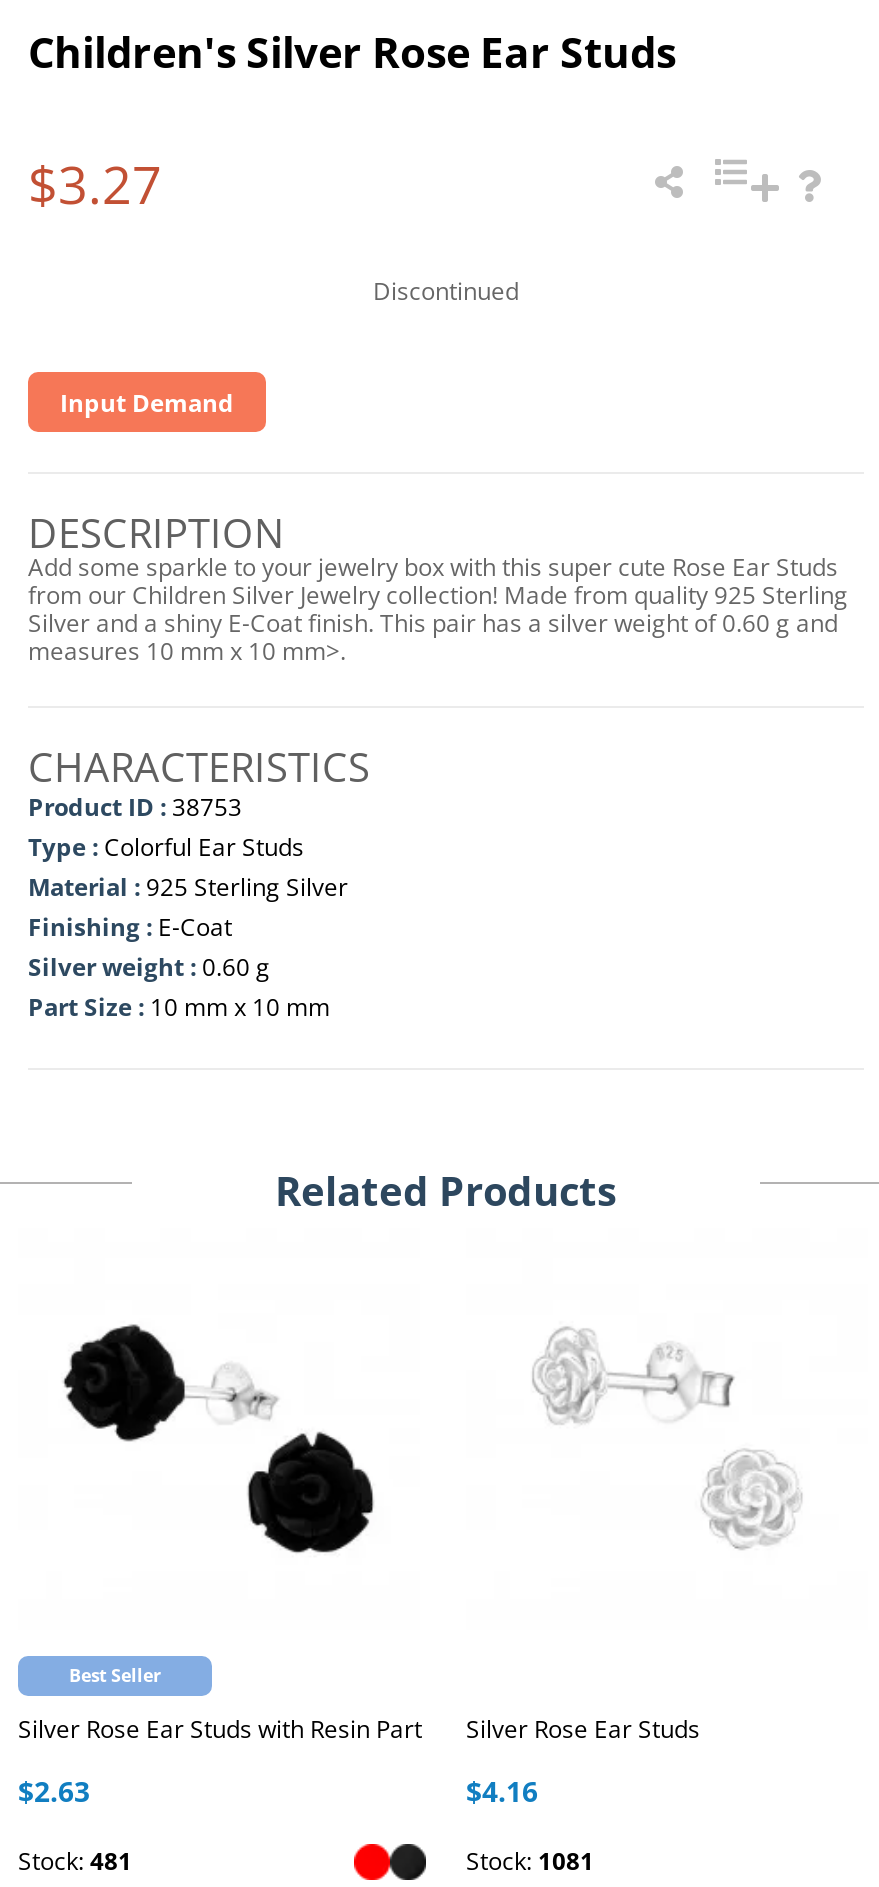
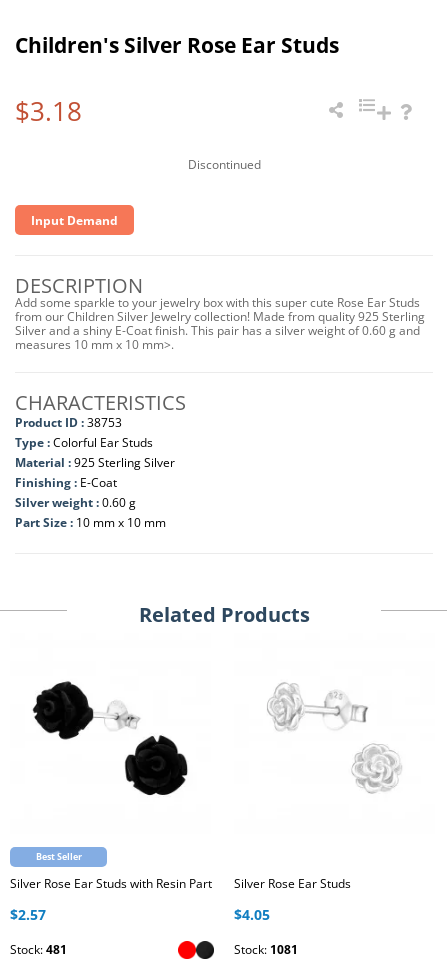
- $3.27
+ $3.18

- $2.63
+ $2.57

- $4.16
+ $4.05
